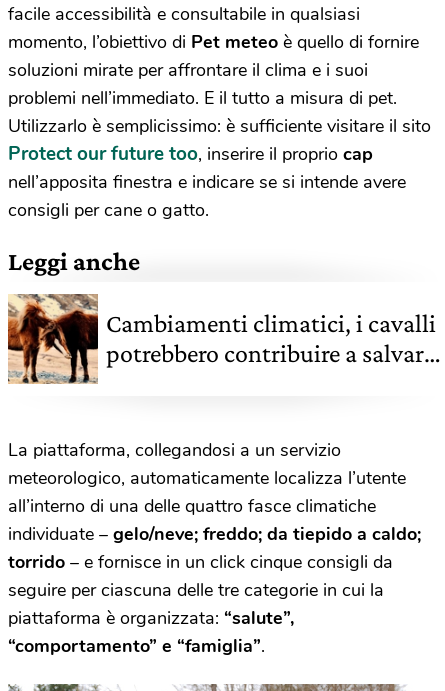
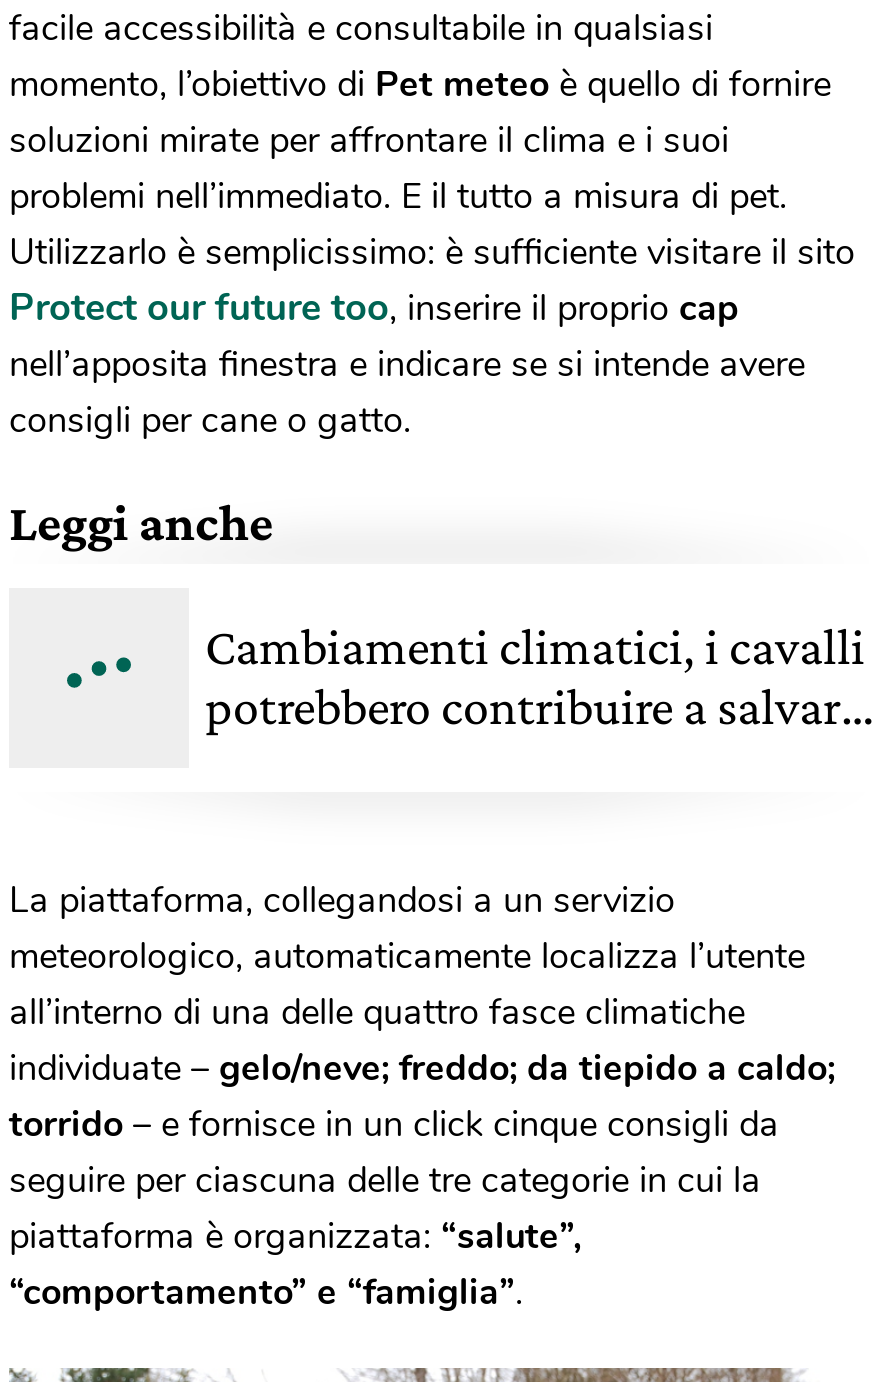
- [image]
